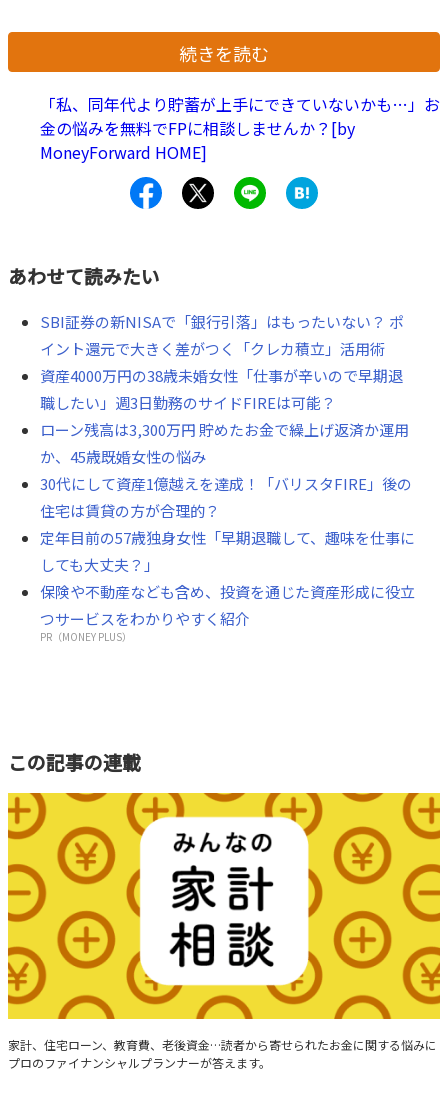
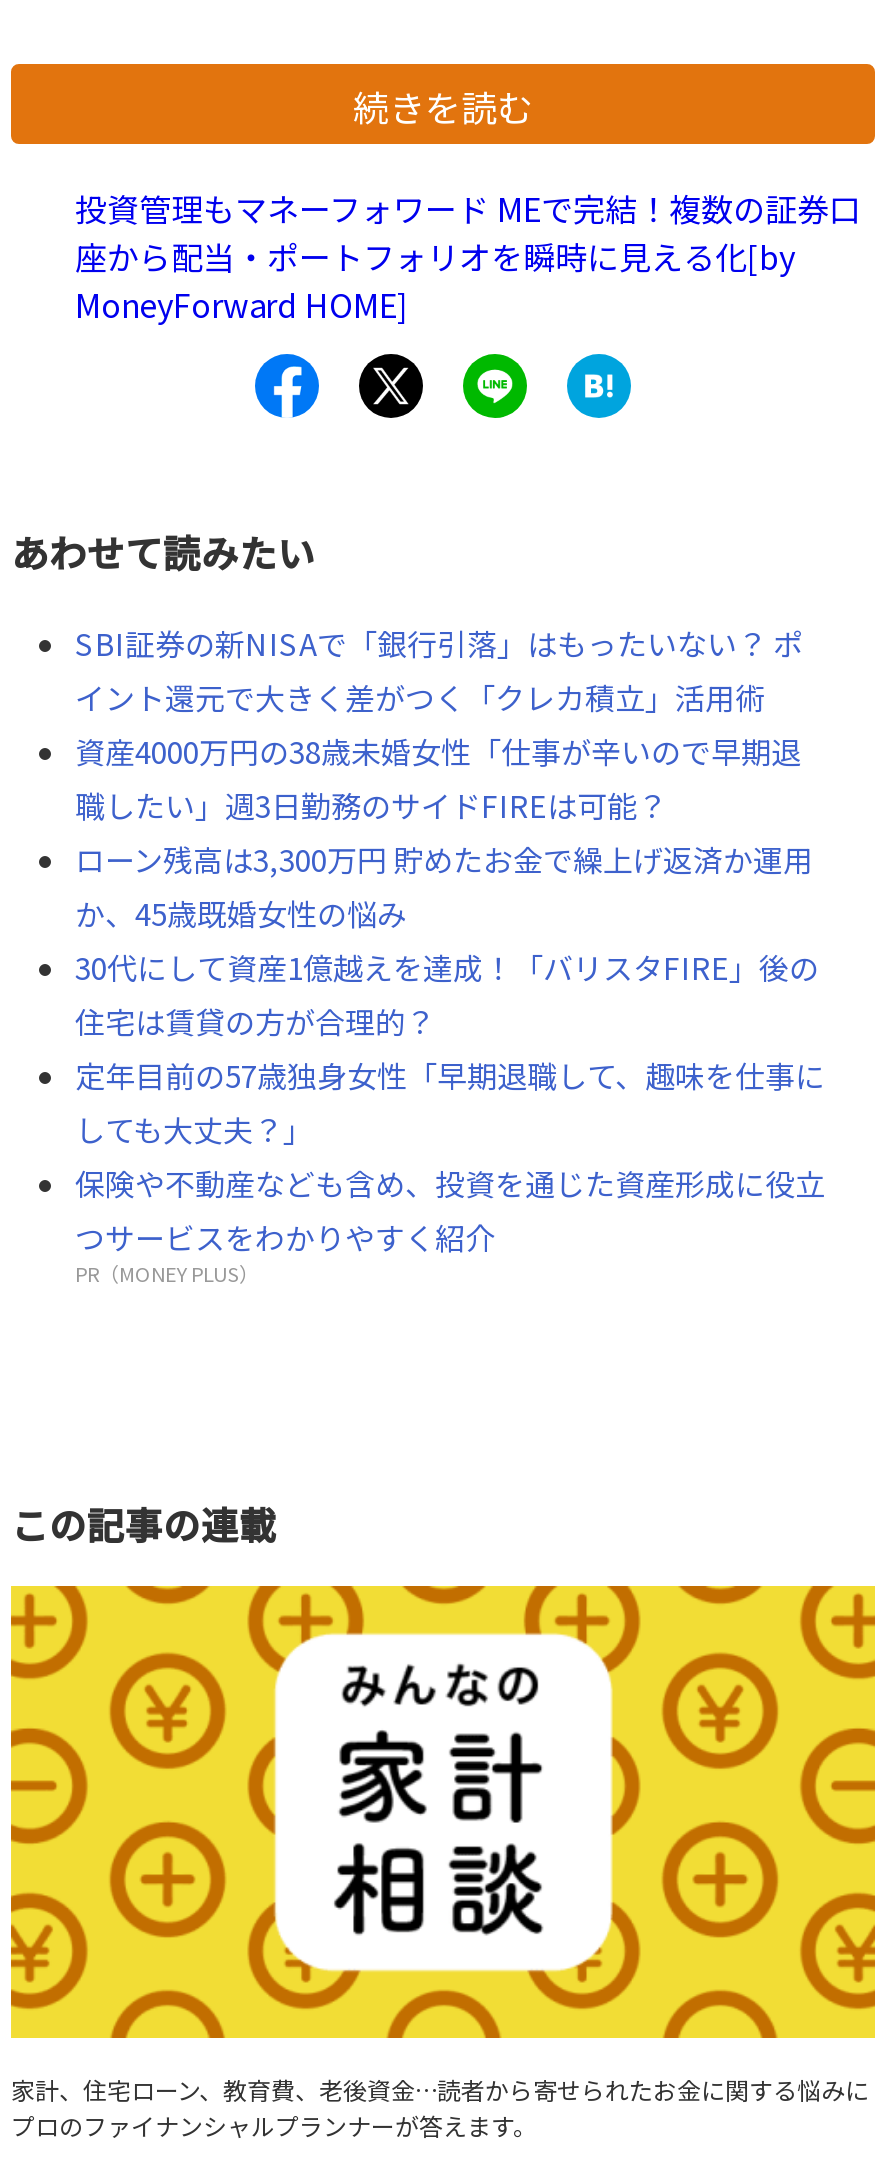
- 「私、同年代より貯蓄が上手にできていないかも…」お
- 金の悩みを無料でFPに相談しませんか？[by
+ 投資管理もマネーフォワード MEで完結！複数の証券口
+ 座から配当・ポートフォリオを瞬時に見える化[by
